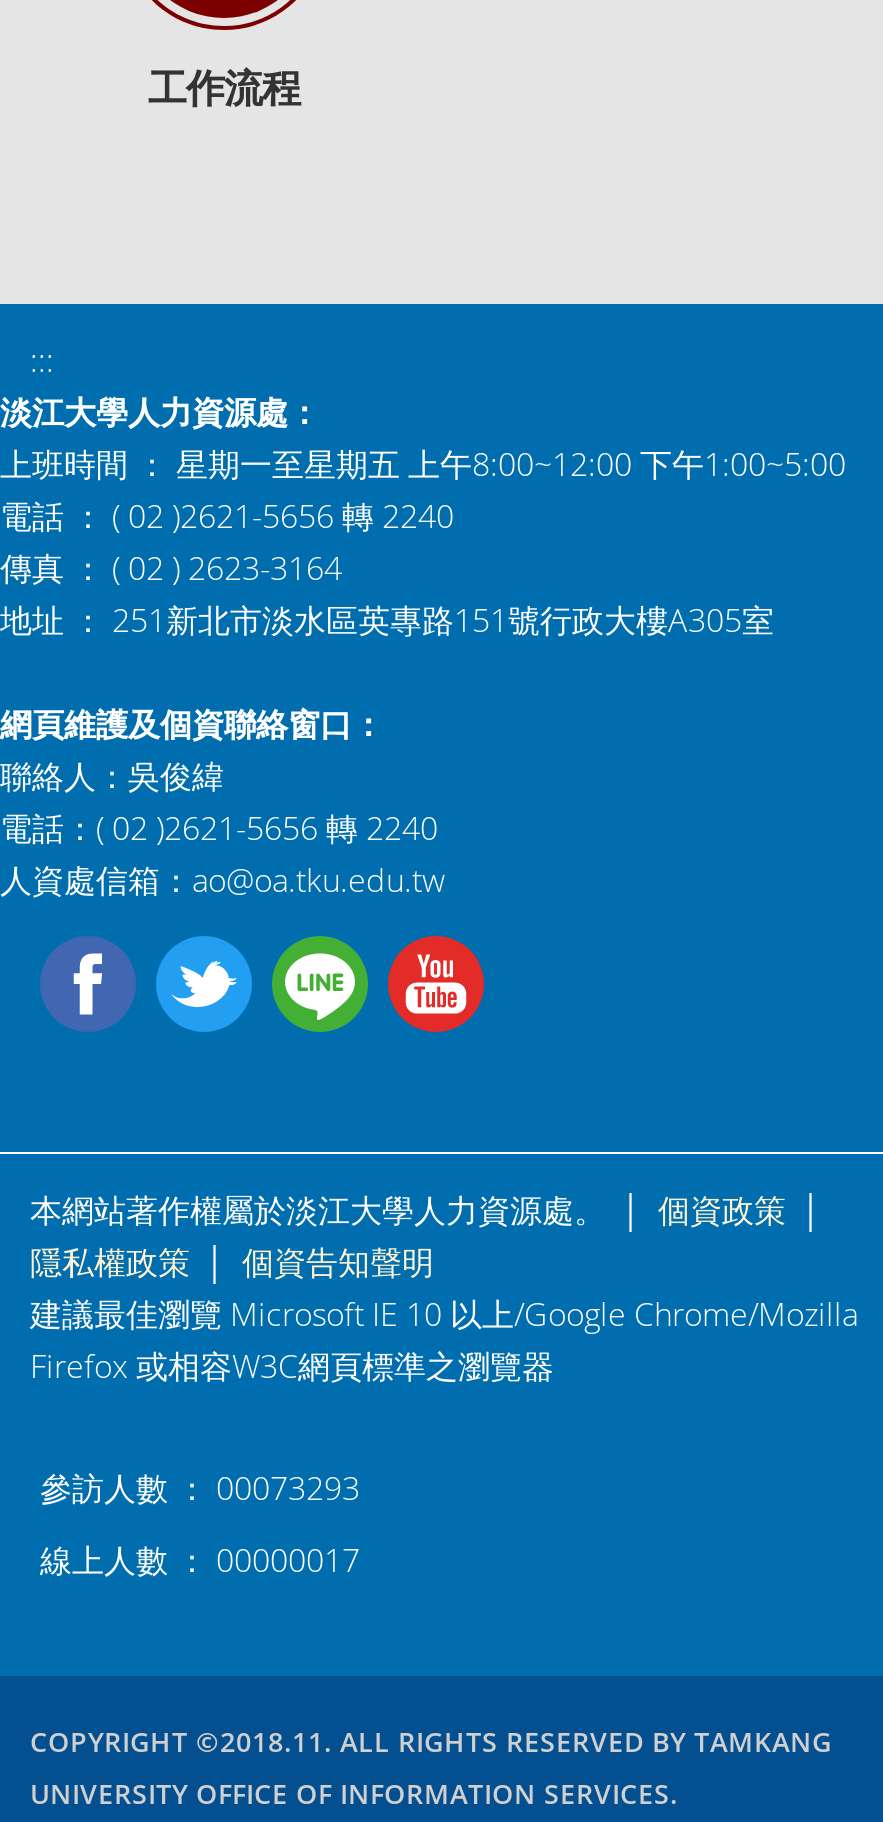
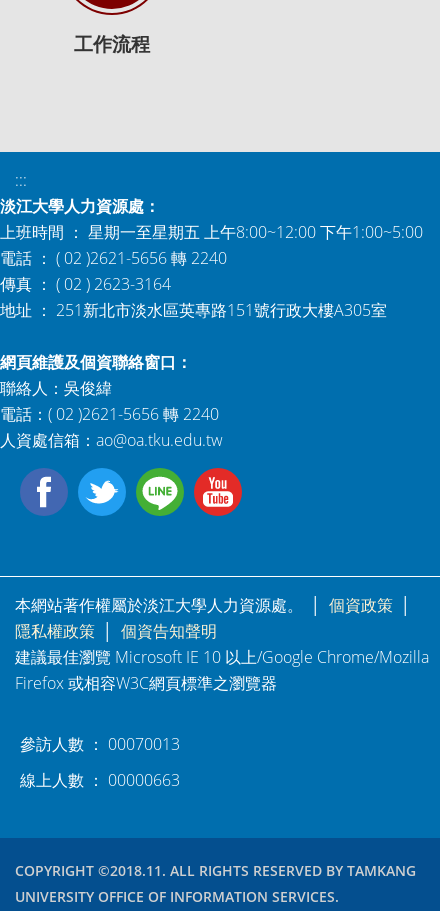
- 參訪人數 ： 00073293
+ 參訪人數 ： 00070013

- 線上人數 ： 00000017
+ 線上人數 ： 00000663
